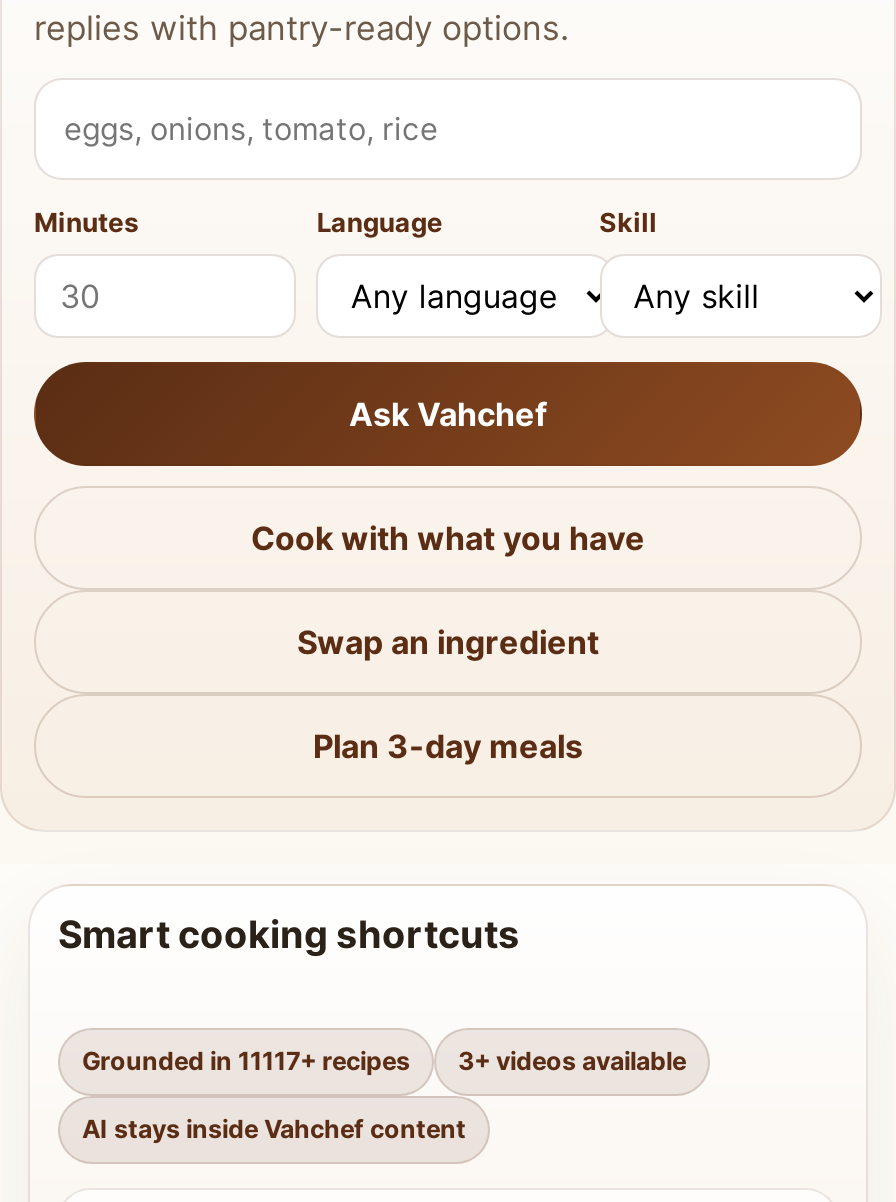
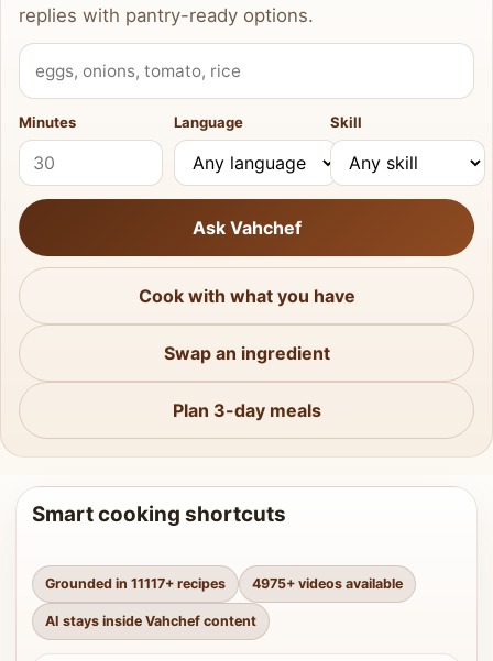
- 3+ videos available
+ 4975+ videos available
